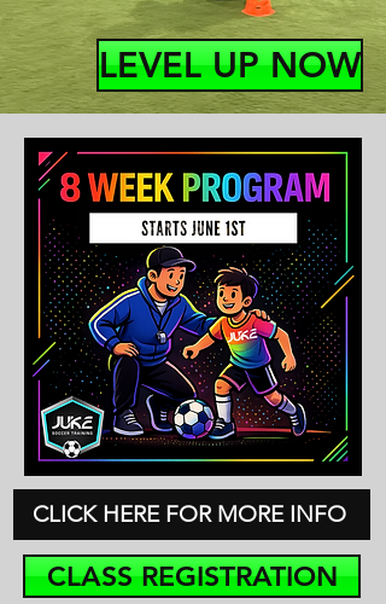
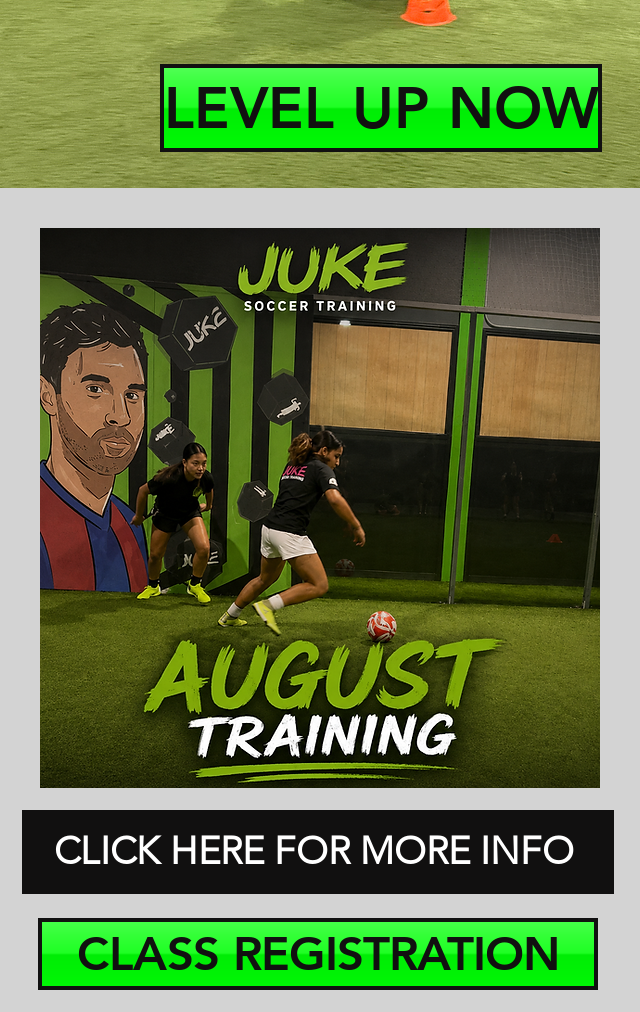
- [image]
+ [image]
